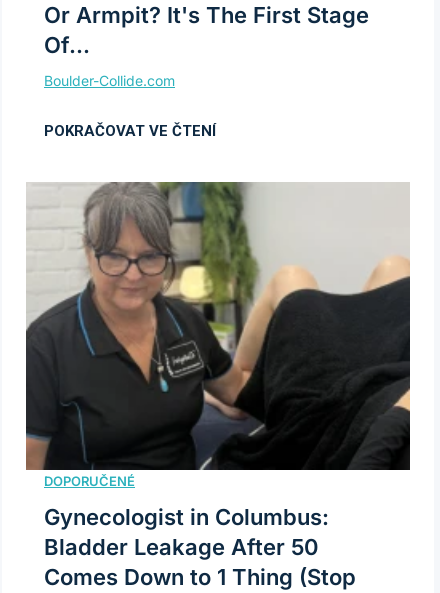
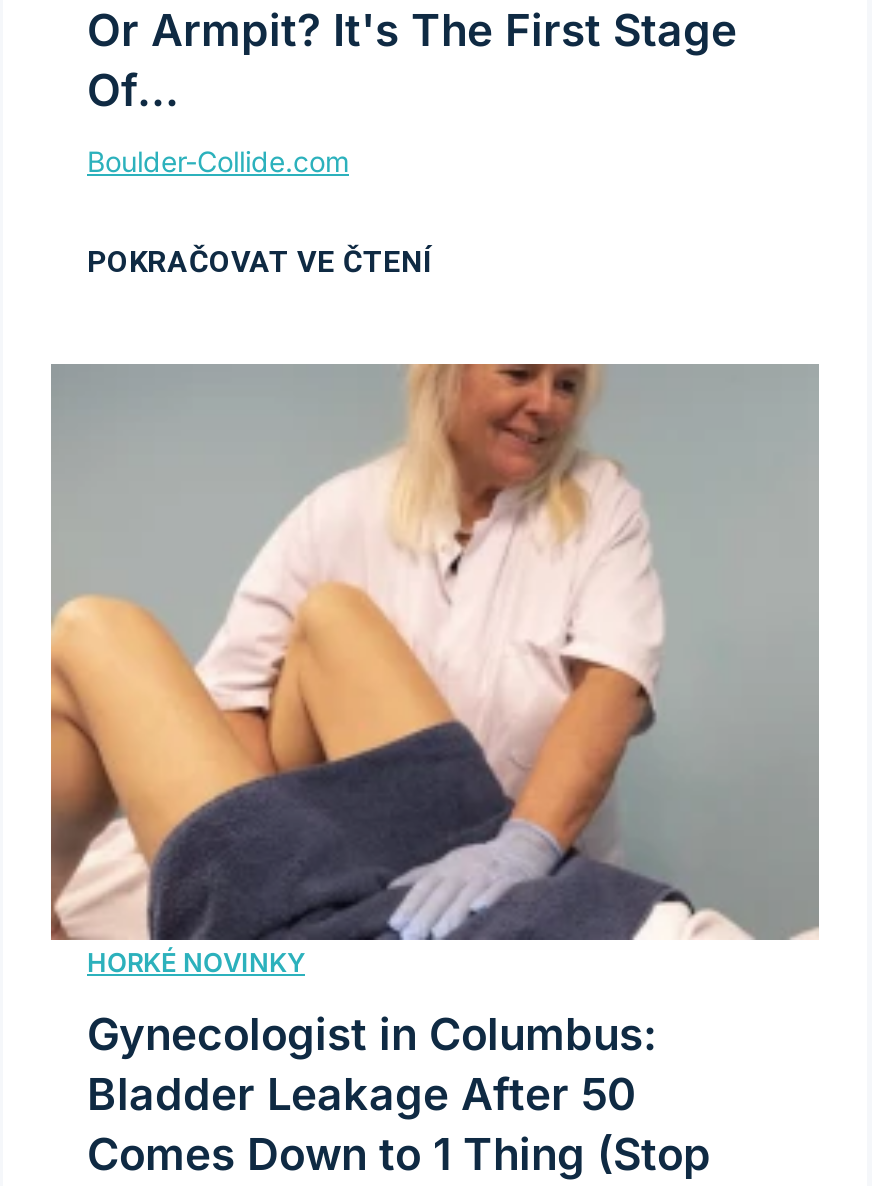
- [image]
+ [image]
